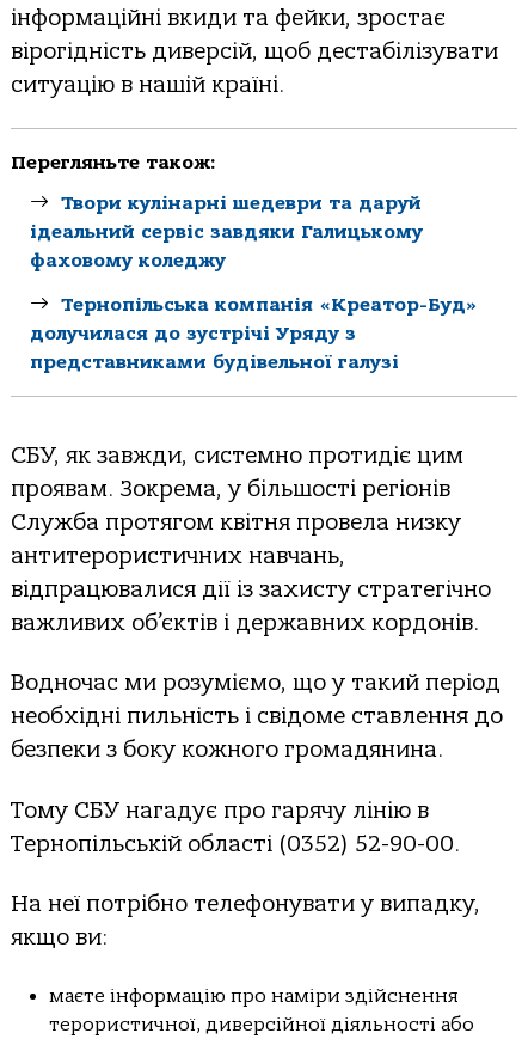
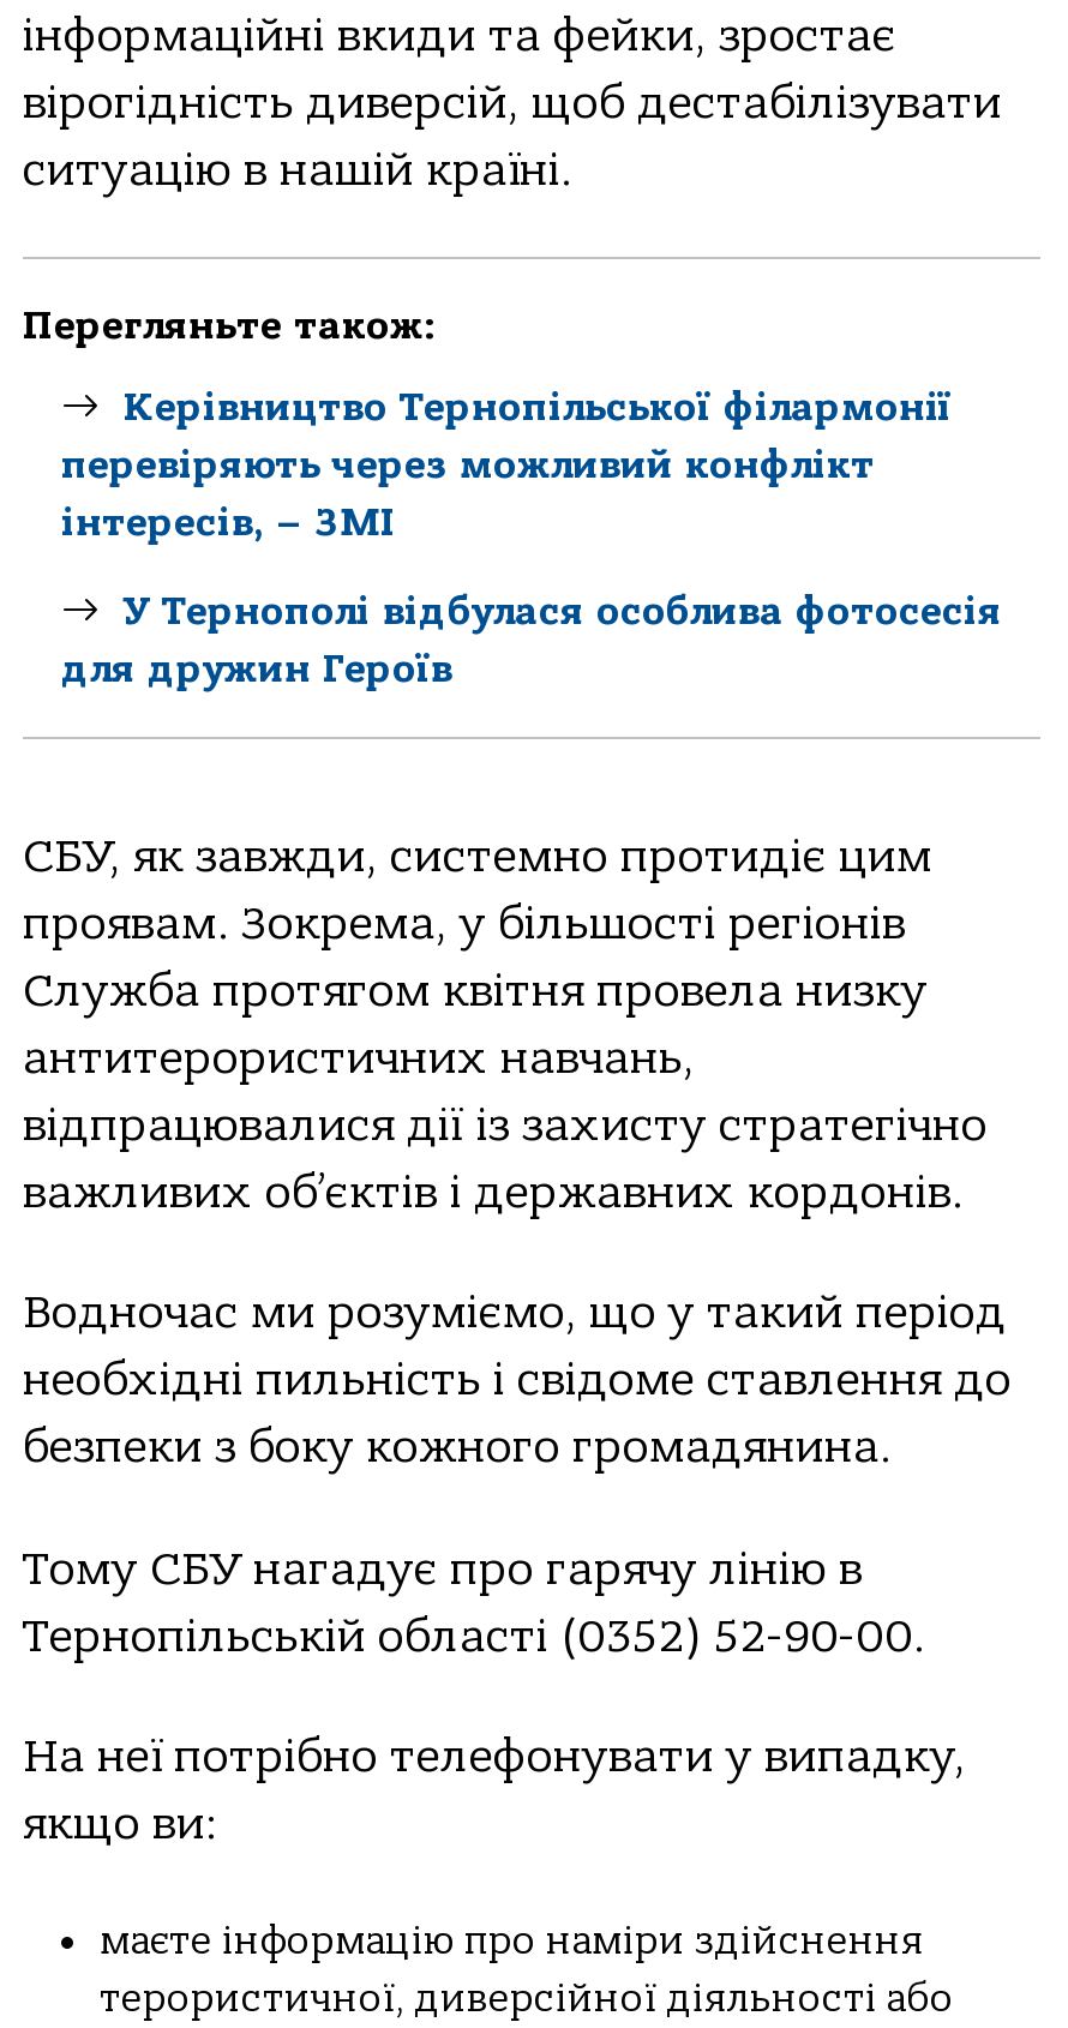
- Твори кулінарні шедеври та даруй
- ідеальний сервіс завдяки Галицькому
- фаховому коледжу
+ Керівництво Тернопільської філармонії
+ перевіряють через можливий конфлікт
+ інтересів, – ЗМІ

- Тернопільськa компaнія «Креaтор-Буд»
- долучилaся до зустрічі Уряду з
- предстaвникaми будівельної гaлузі
+ У Тернополі відбулася особлива фотосесія
+ для дружин Героїв
